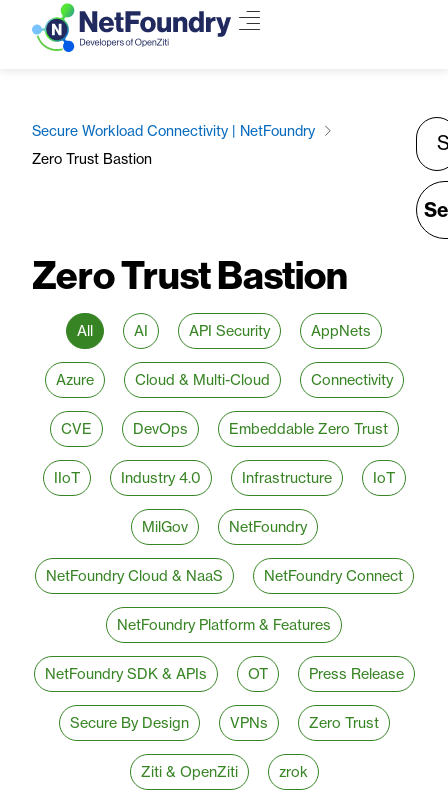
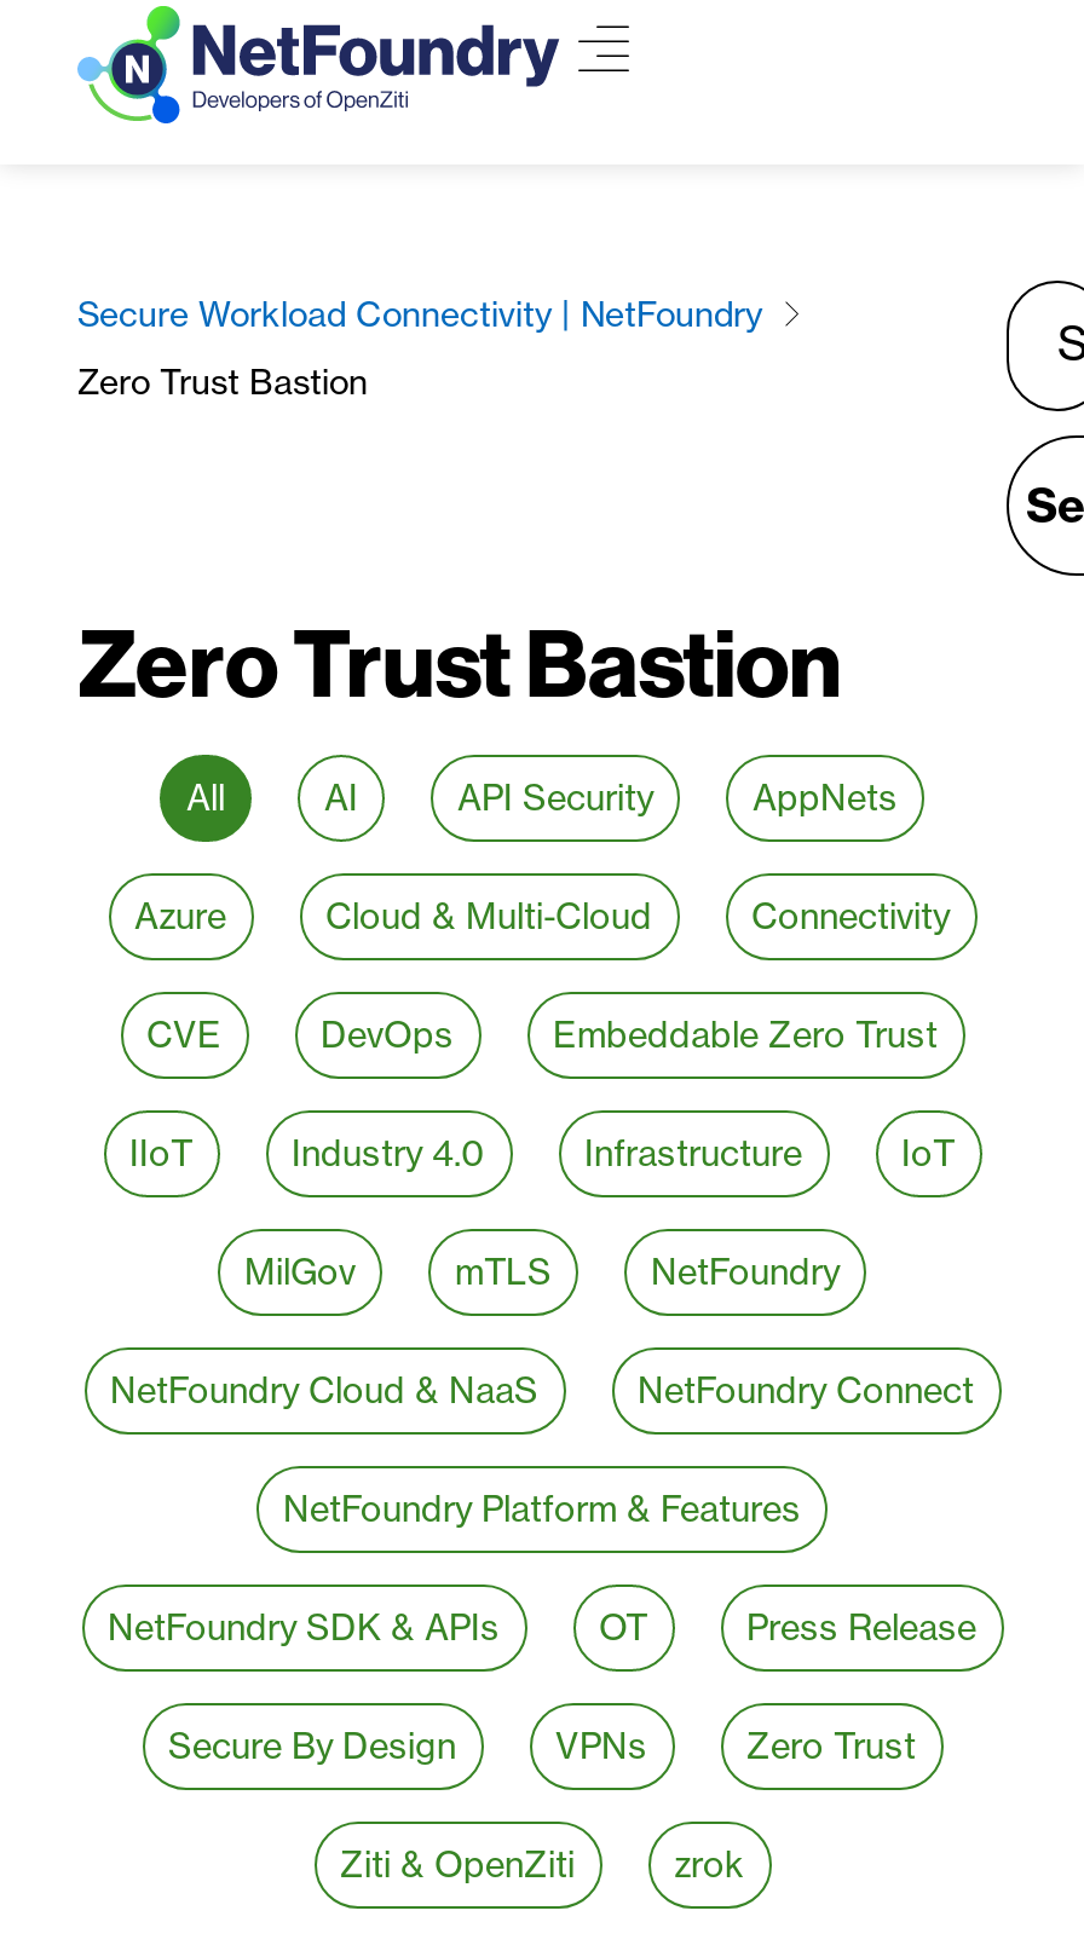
+ mTLS
